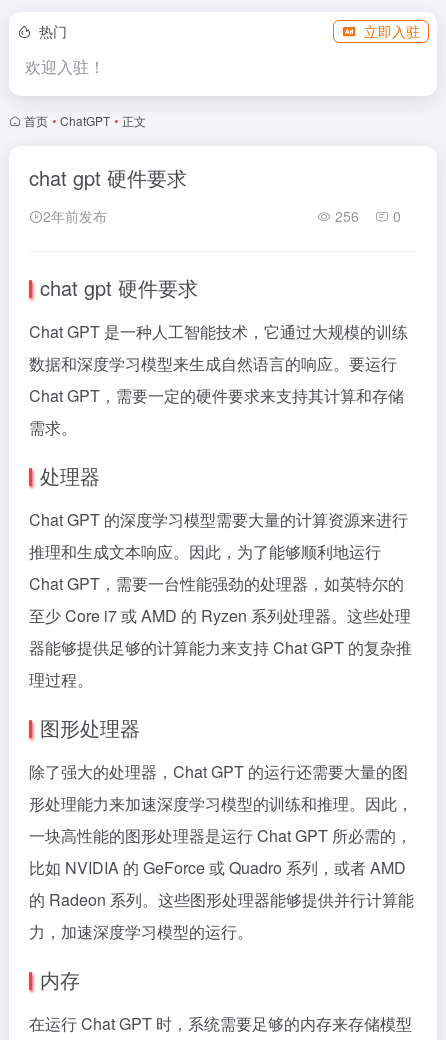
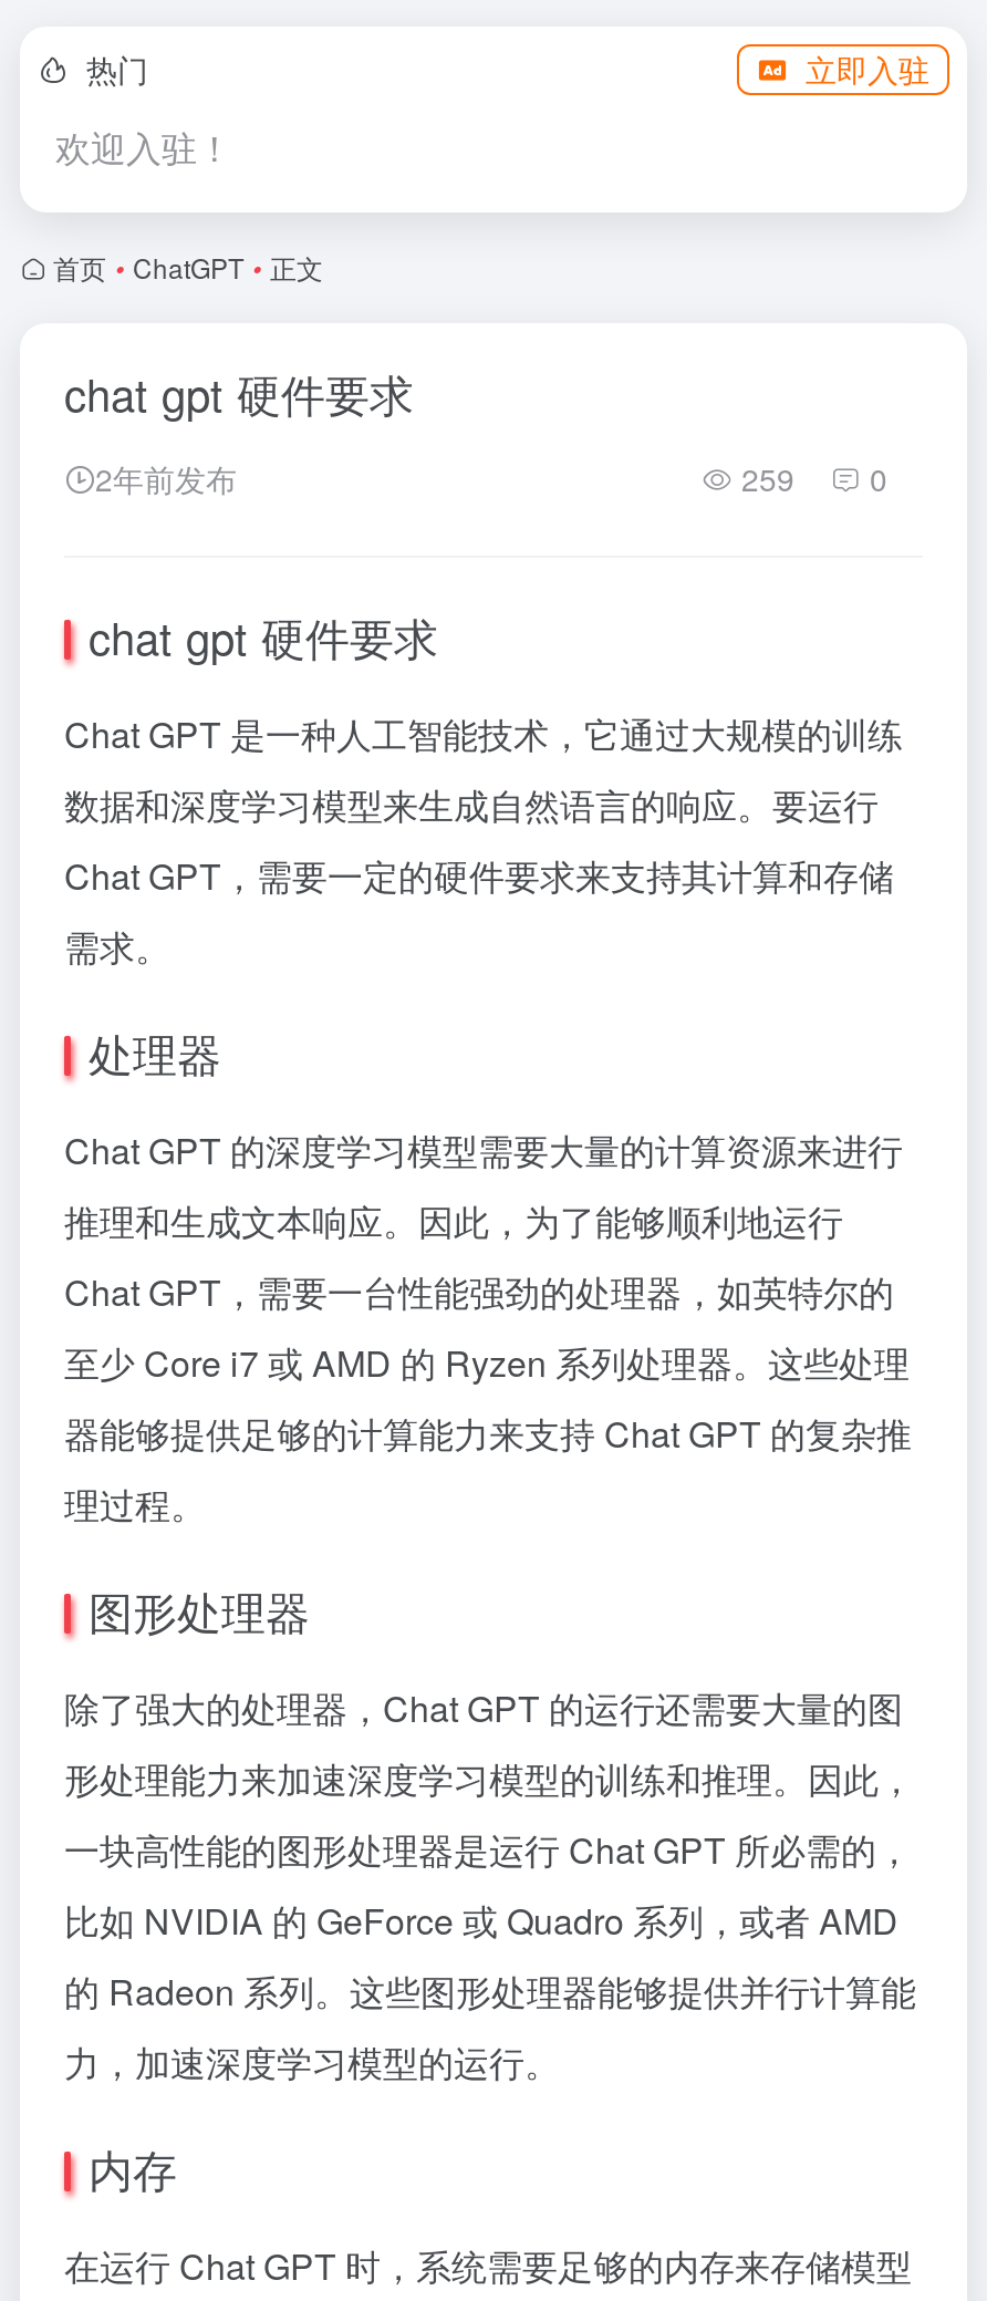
- 256 0
+ 259 0
